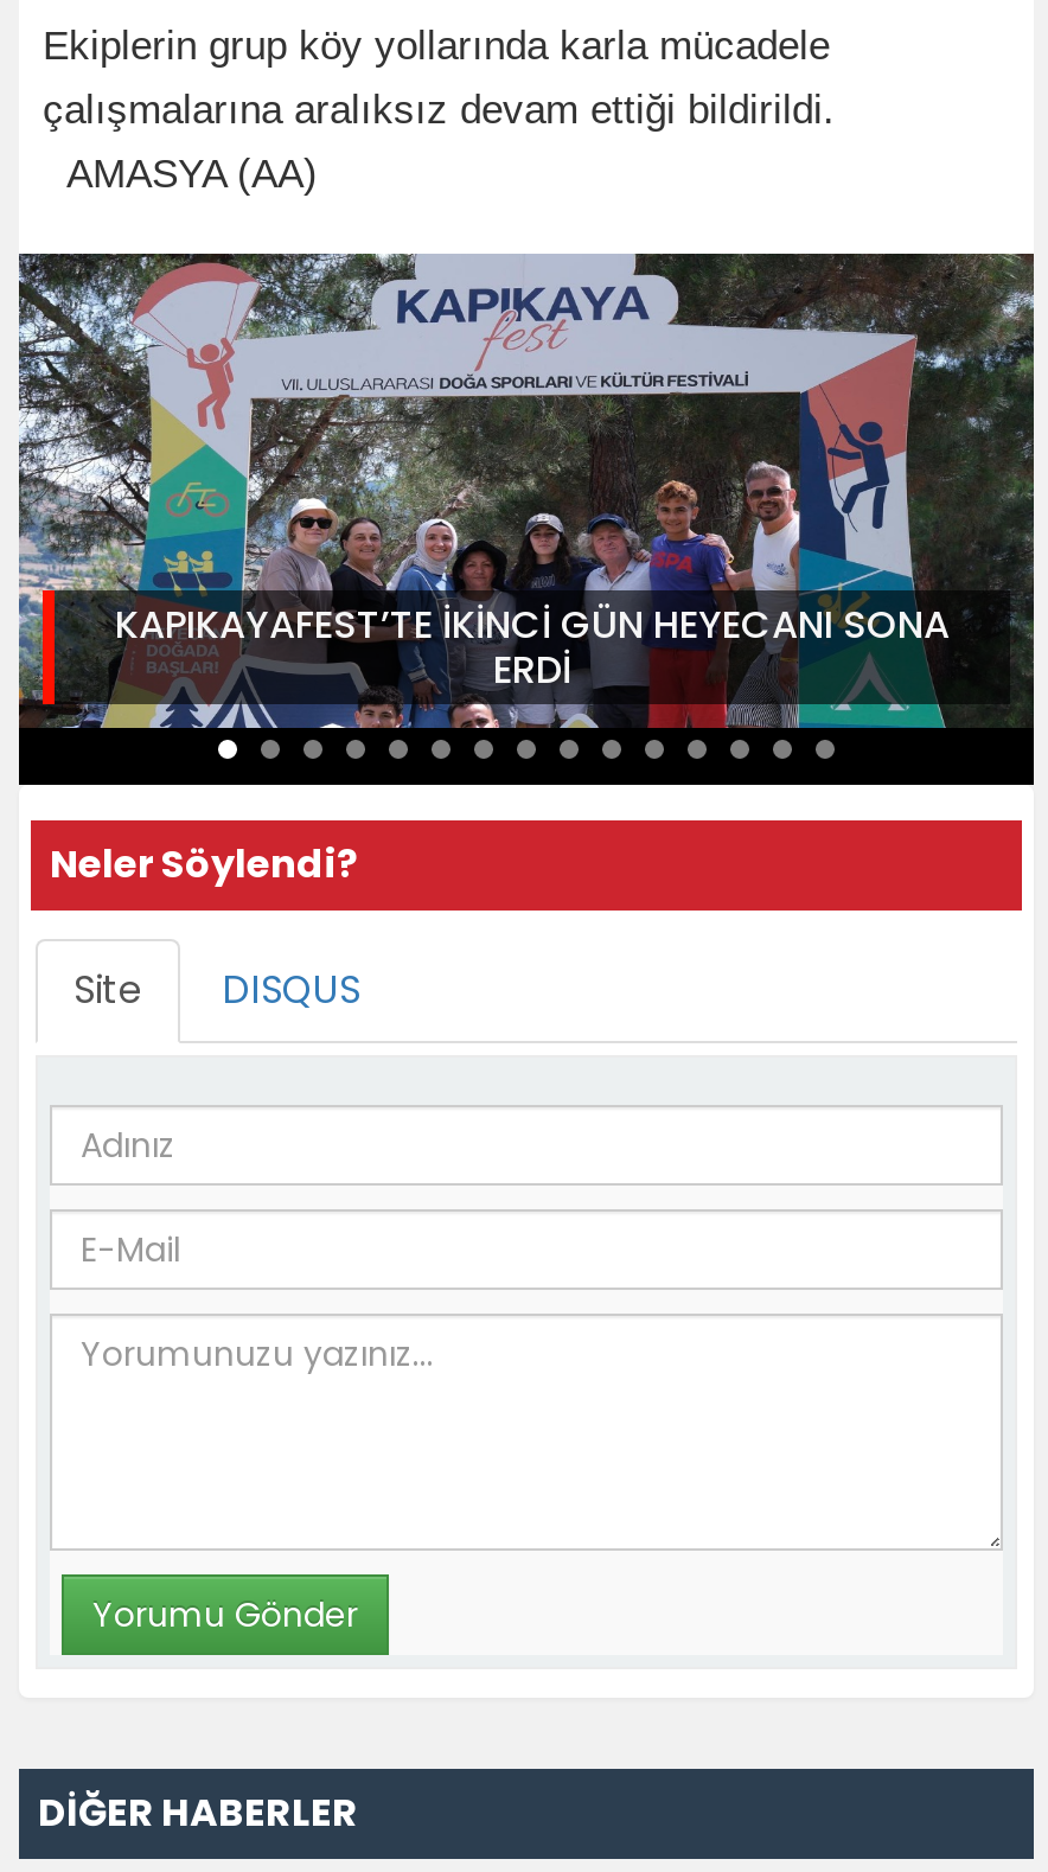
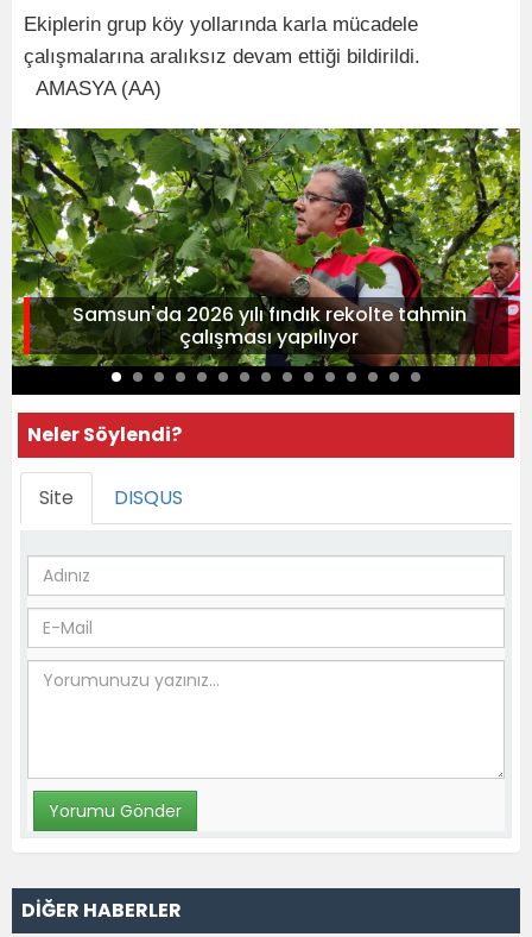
- [image]
- KAPIKAYAFEST’TE İKİNCİ GÜN HEYECANI SONA
- ERDİ
+ [image]
+ Samsun'da 2026 yılı fındık rekolte tahmin
+ çalışması yapılıyor
